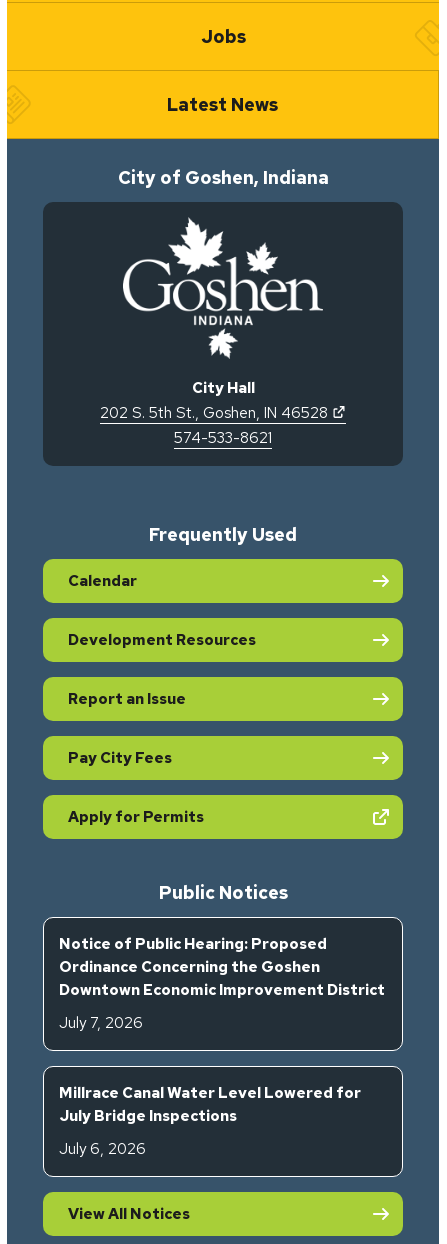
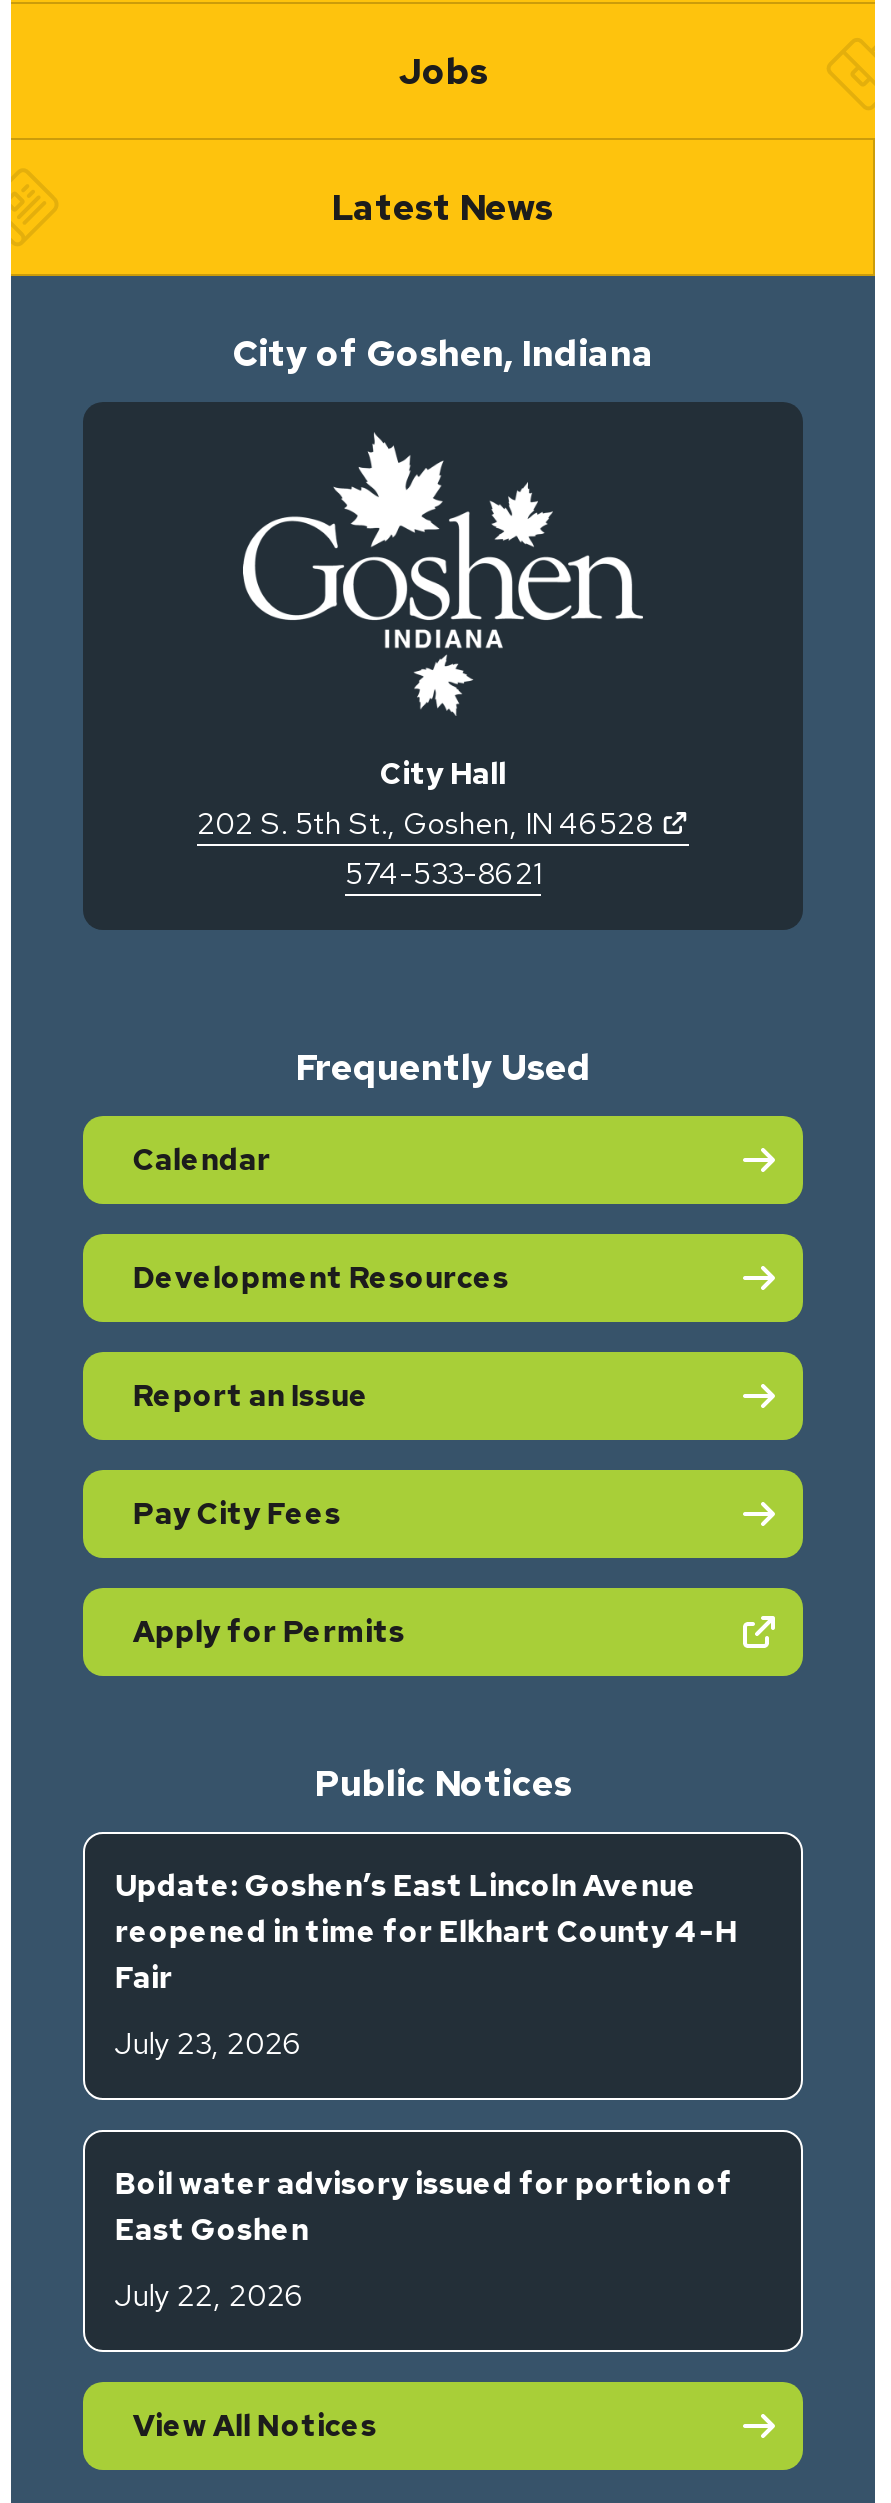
- Notice of Public Hearing: Proposed
- Ordinance Concerning the Goshen
- Downtown Economic Improvement District
+ Update: Goshen’s East Lincoln Avenue
+ reopened in time for Elkhart County 4-H
+ Fair

- July 7, 2026
+ July 23, 2026

- Millrace Canal Water Level Lowered for
- July Bridge Inspections
+ Boil water advisory issued for portion of
+ East Goshen

- July 6, 2026
+ July 22, 2026
